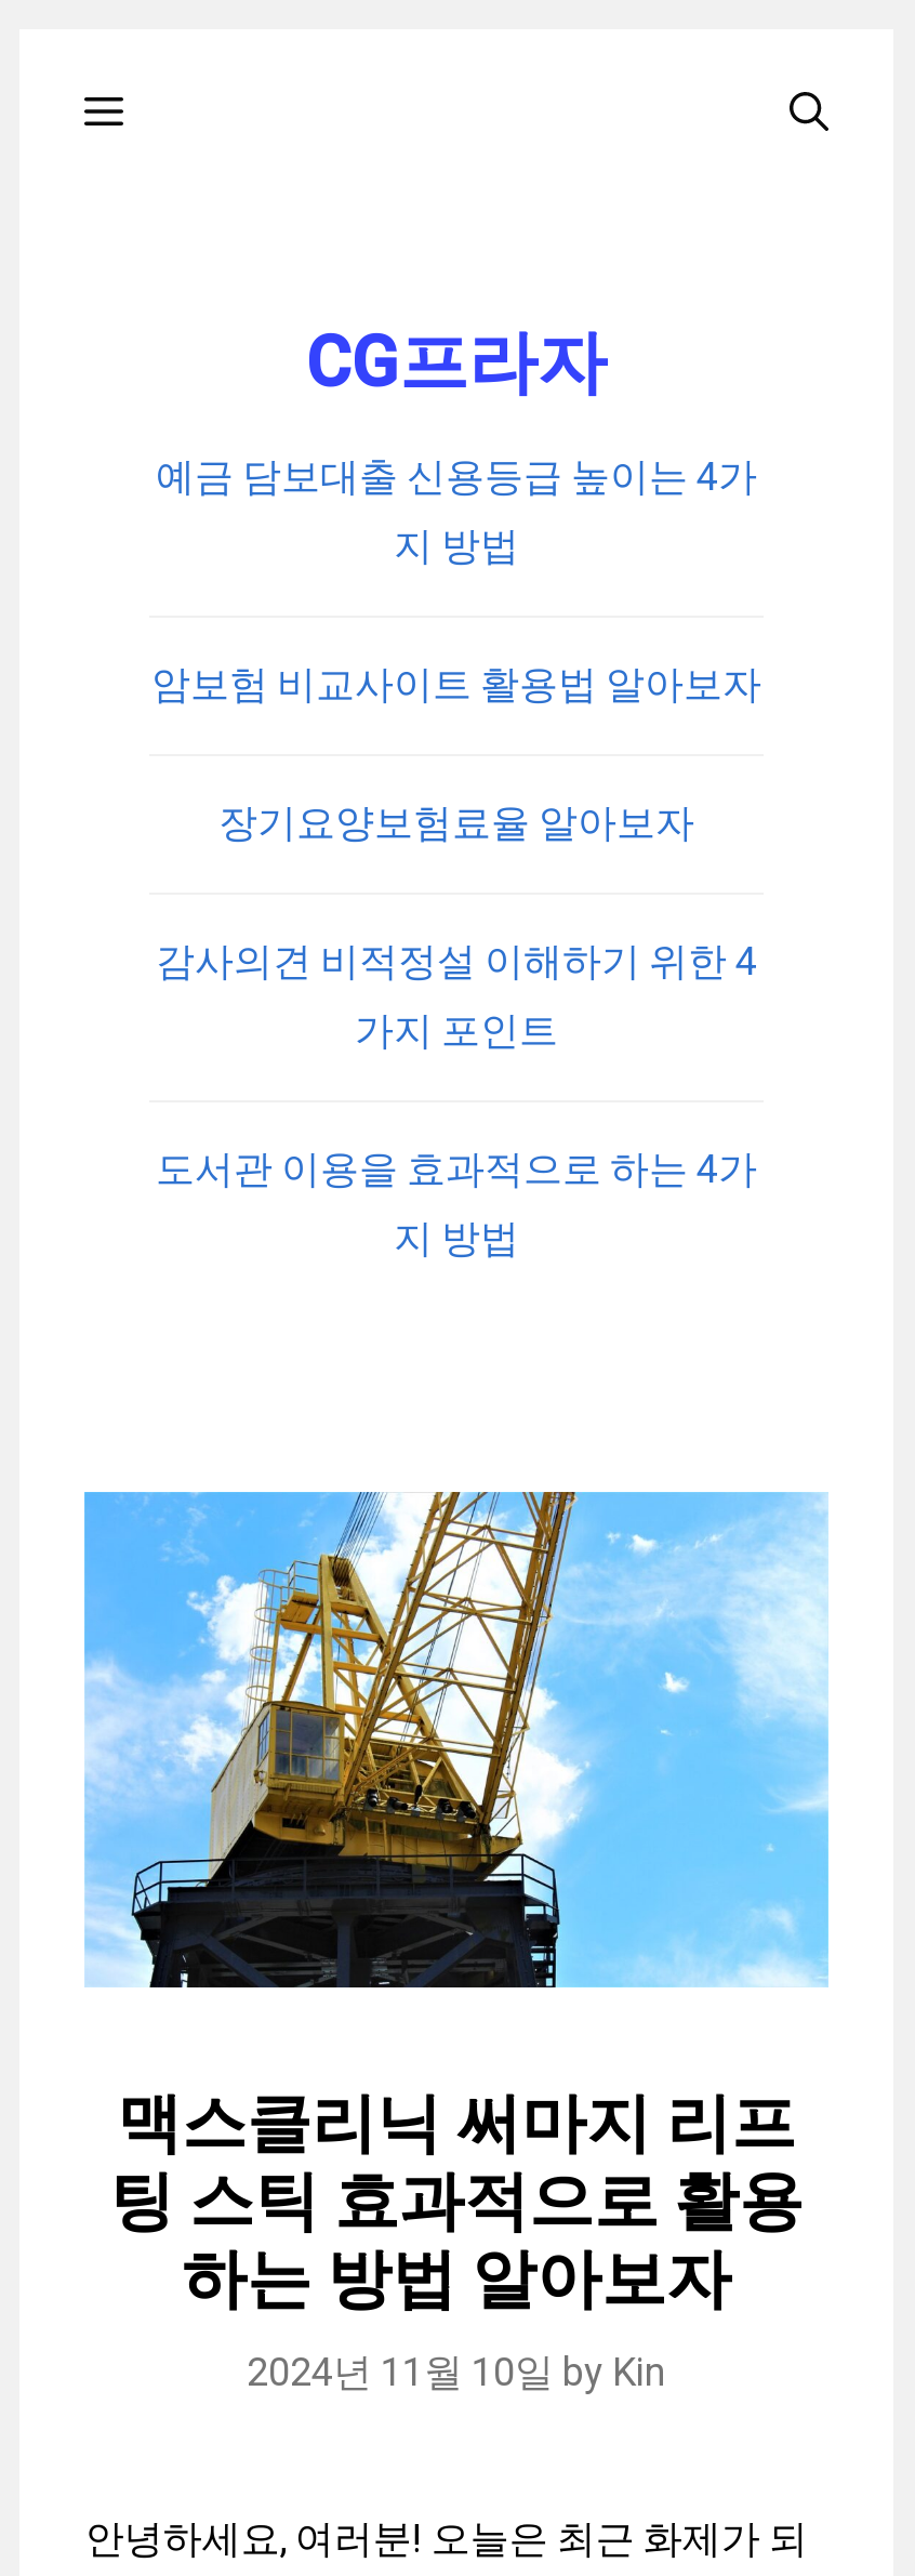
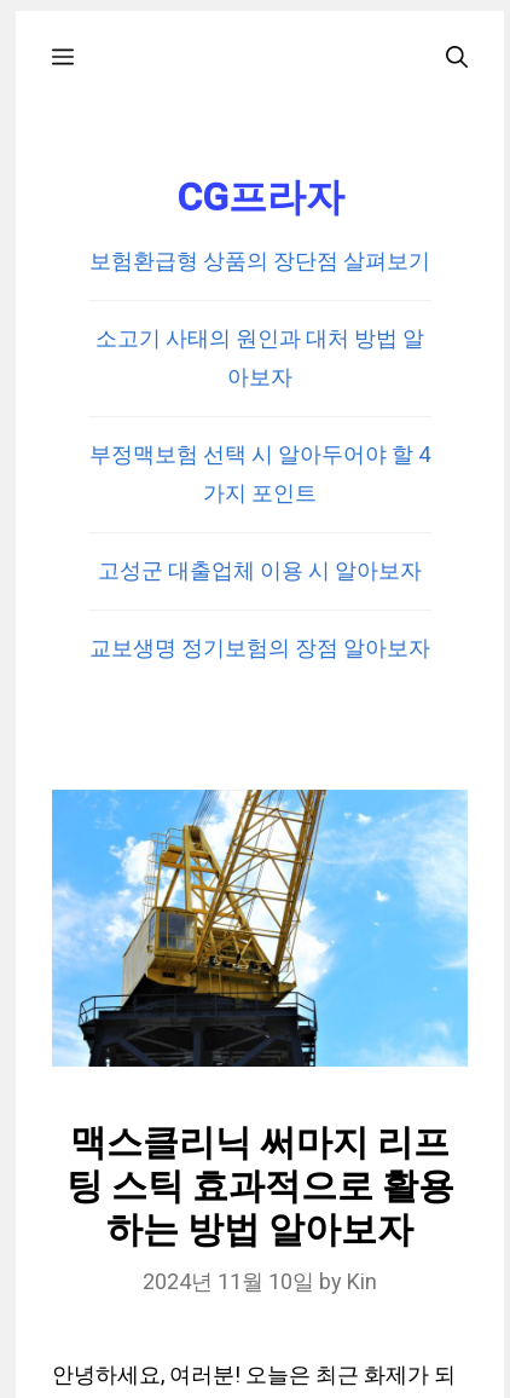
- 예금 담보대출 신용등급 높이는 4가
- 지 방법
- 암보험 비교사이트 활용법 알아보자
- 장기요양보험료율 알아보자
- 감사의견 비적정설 이해하기 위한 4
+ 보험환급형 상품의 장단점 살펴보기
+ 소고기 사태의 원인과 대처 방법 알
+ 아보자
+ 부정맥보험 선택 시 알아두어야 할 4

moved up: 가지 포인트

- 도서관 이용을 효과적으로 하는 4가
+ 고성군 대출업체 이용 시 알아보자

- 지 방법
+ 교보생명 정기보험의 장점 알아보자
